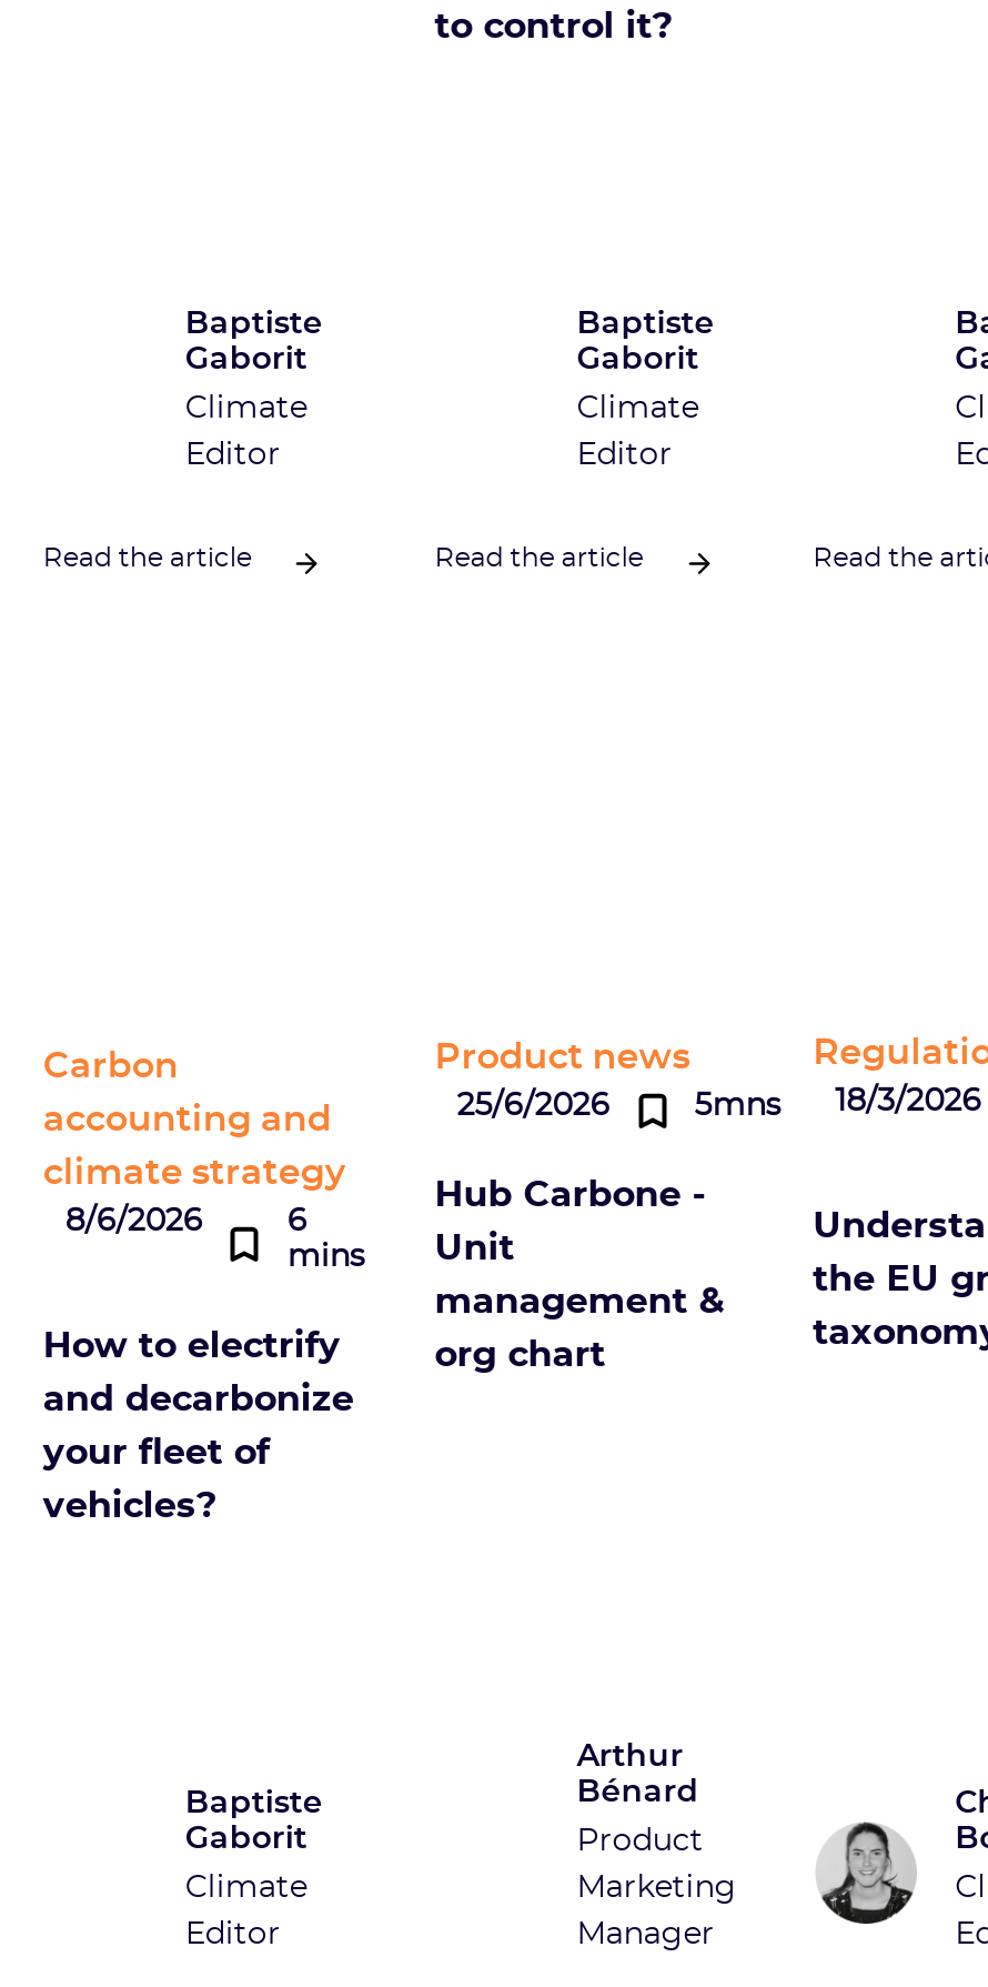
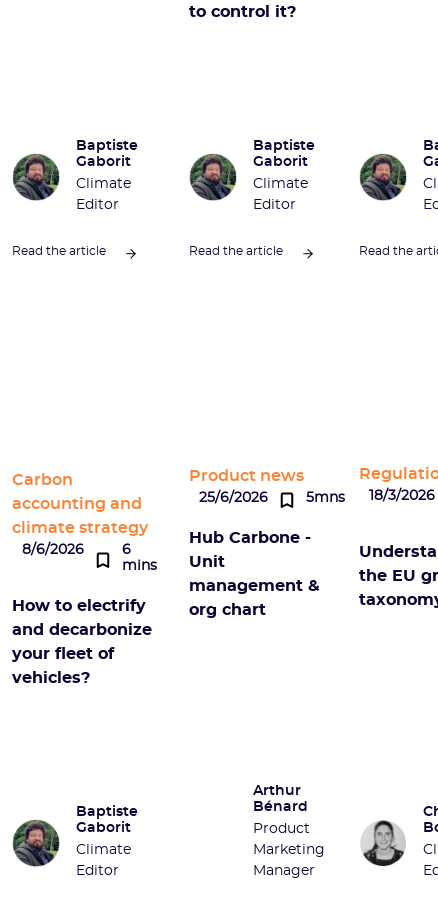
+ [image]

+ [image]

+ [image]

+ [image]
